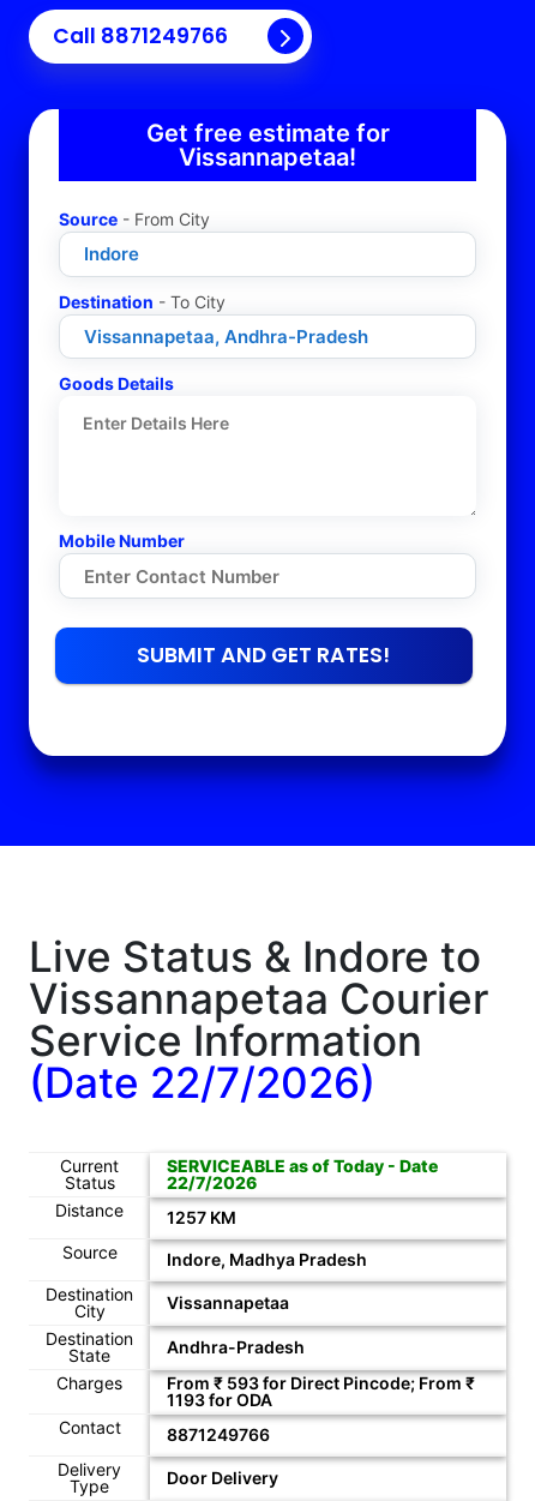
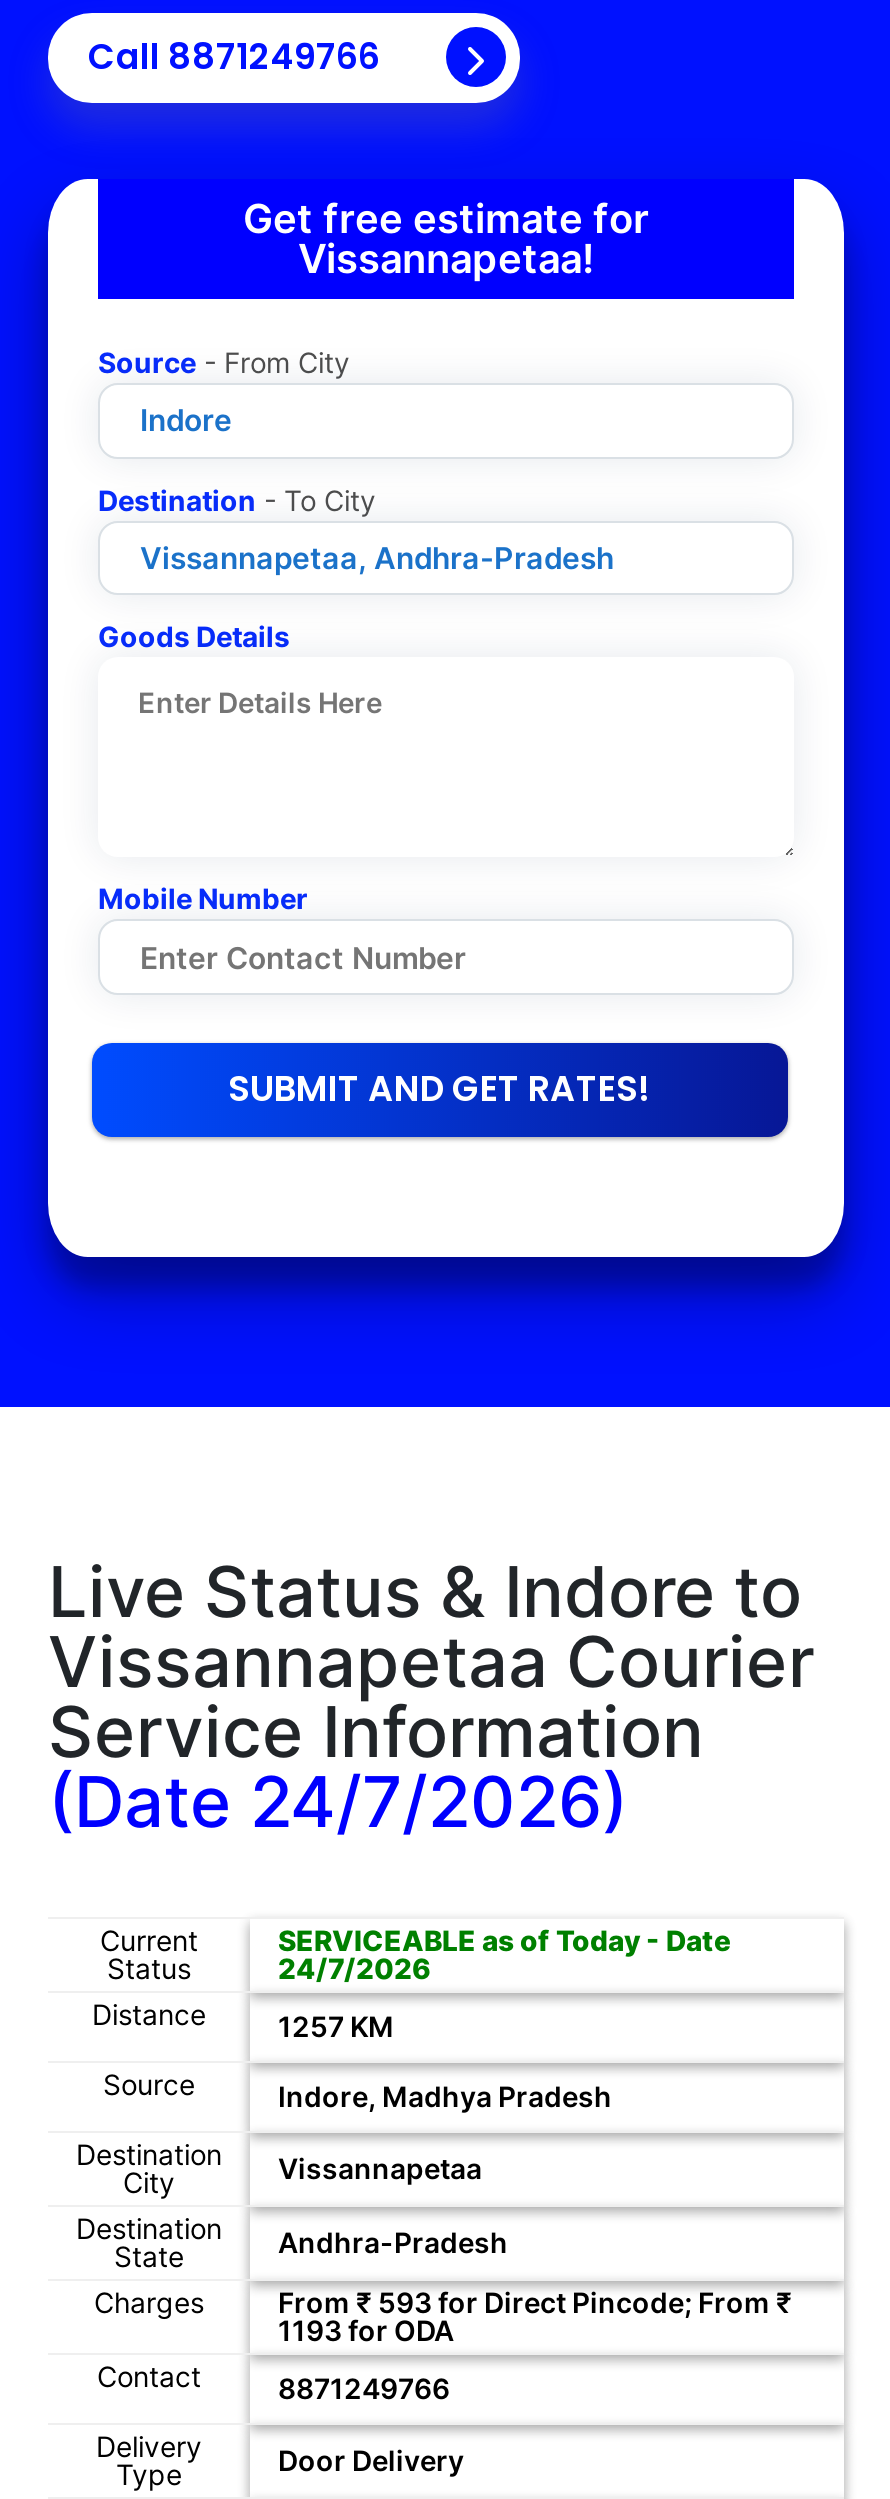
- (Date22/7/2026)
+ (Date24/7/2026)

- 22/7/2026
+ 24/7/2026
